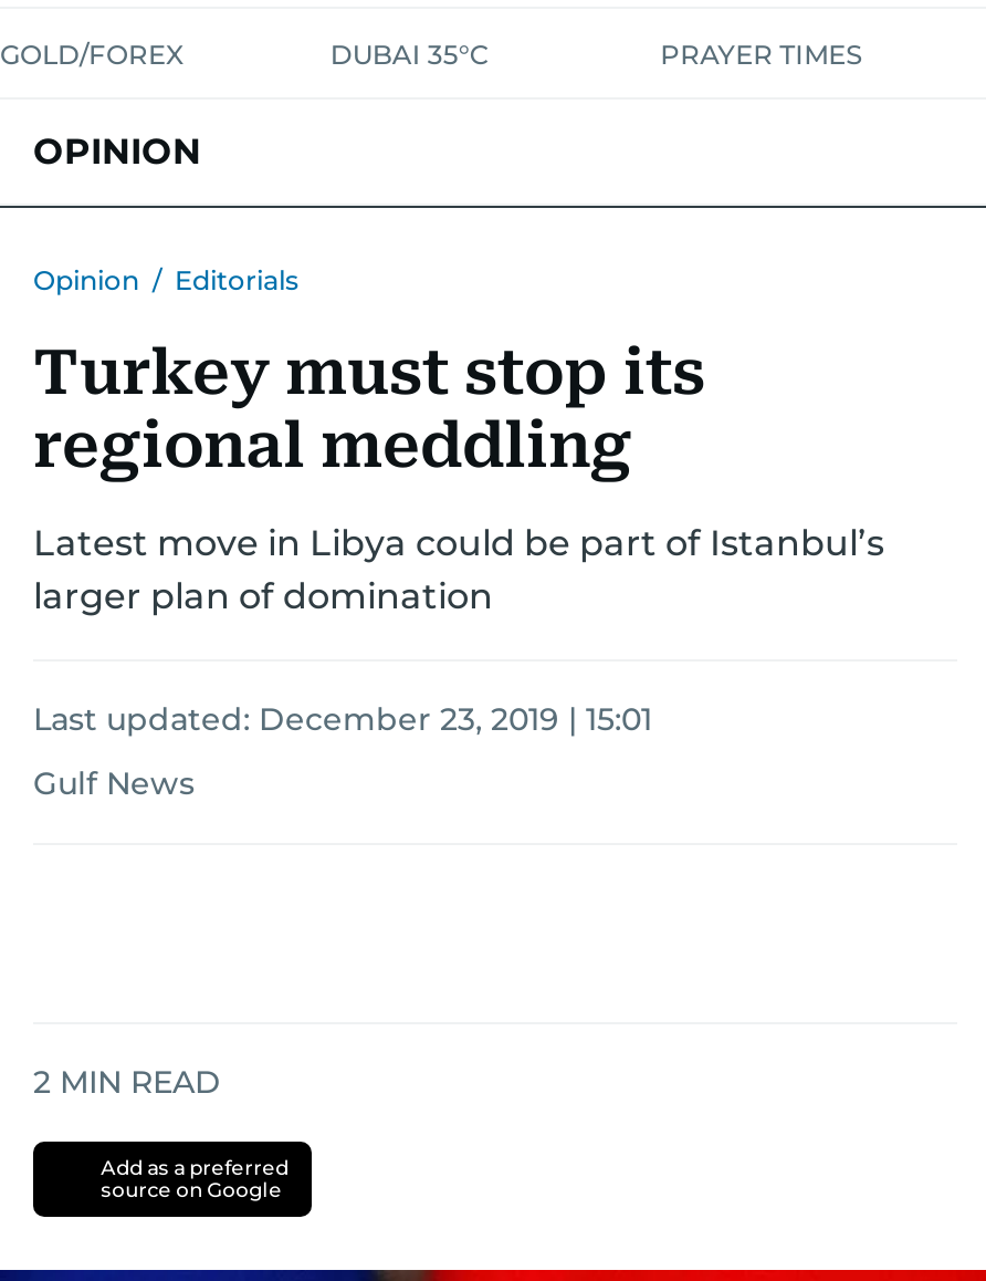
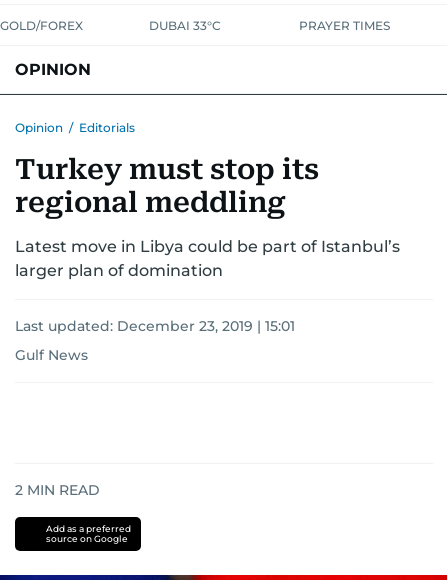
- DUBAI 35°C
+ DUBAI 33°C
